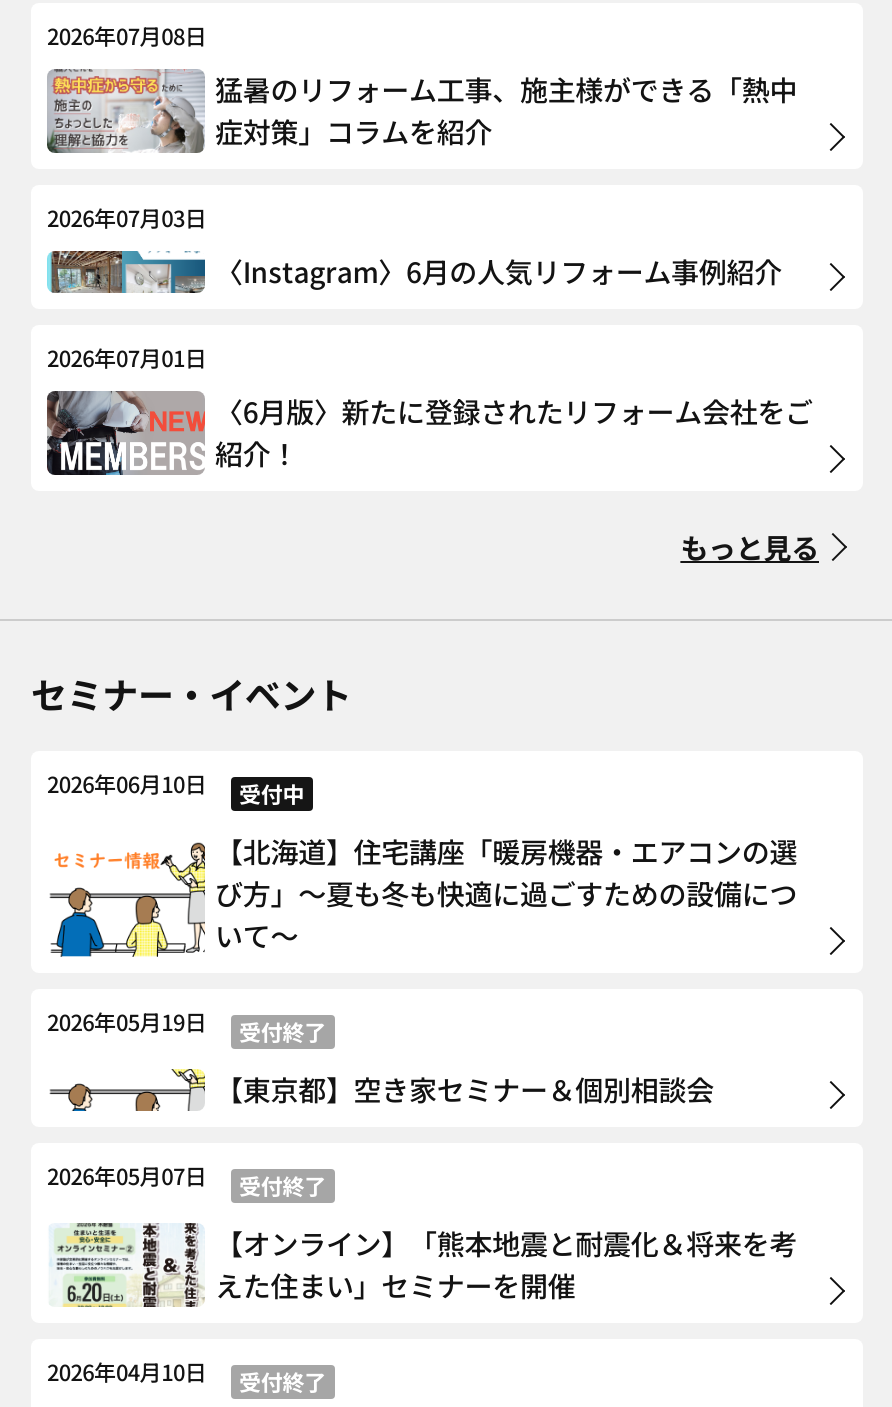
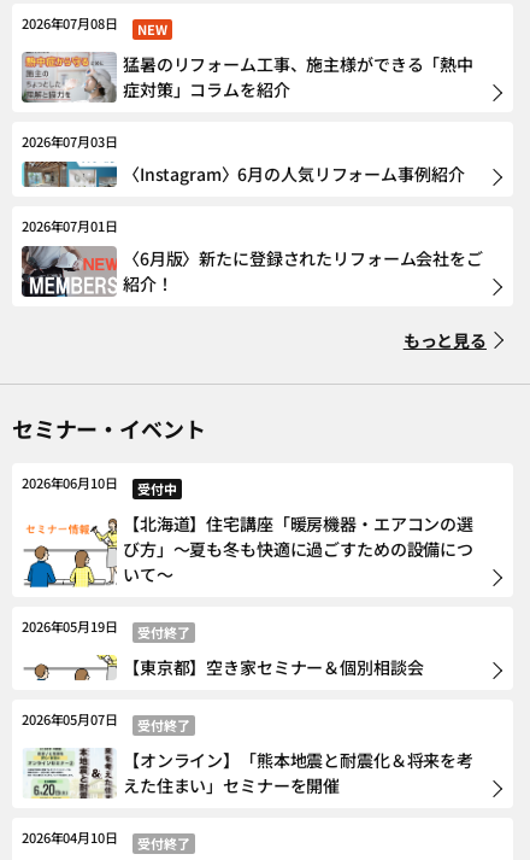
+ NEW
